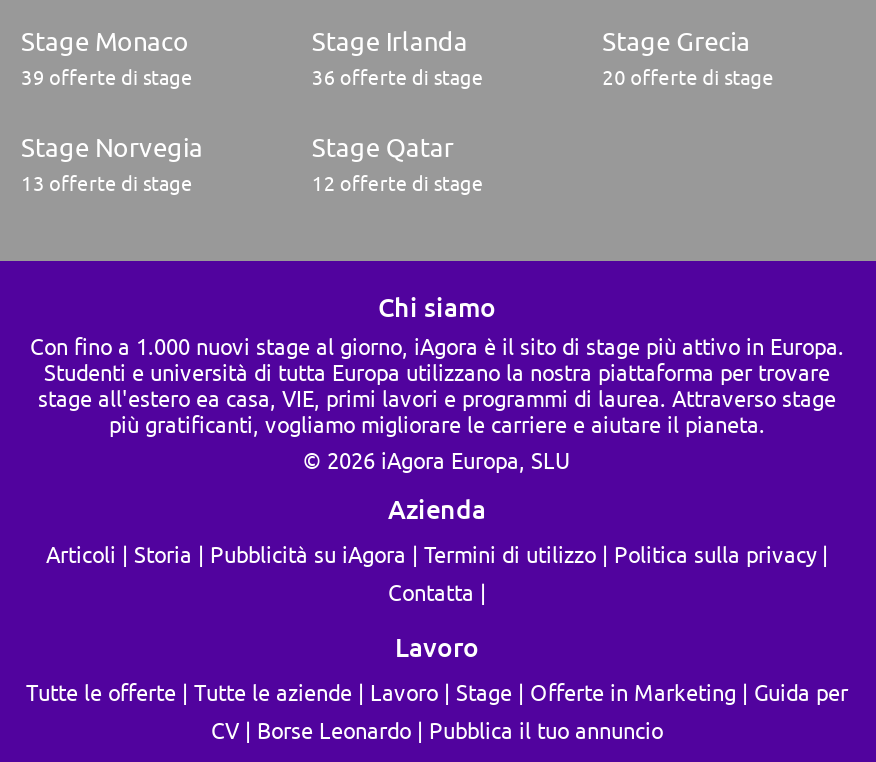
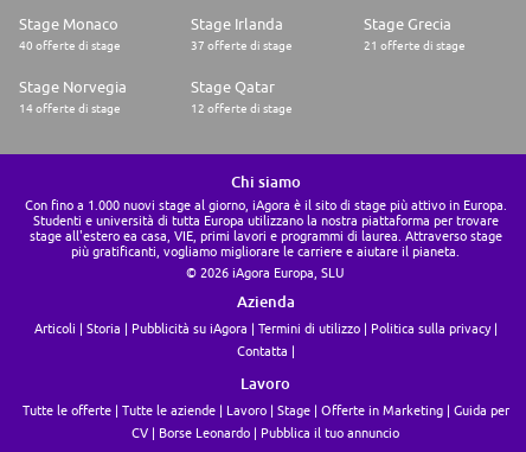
- 39 offerte di stage
+ 40 offerte di stage

- 36 offerte di stage
+ 37 offerte di stage

- 20 offerte di stage
+ 21 offerte di stage

- 13 offerte di stage
+ 14 offerte di stage
